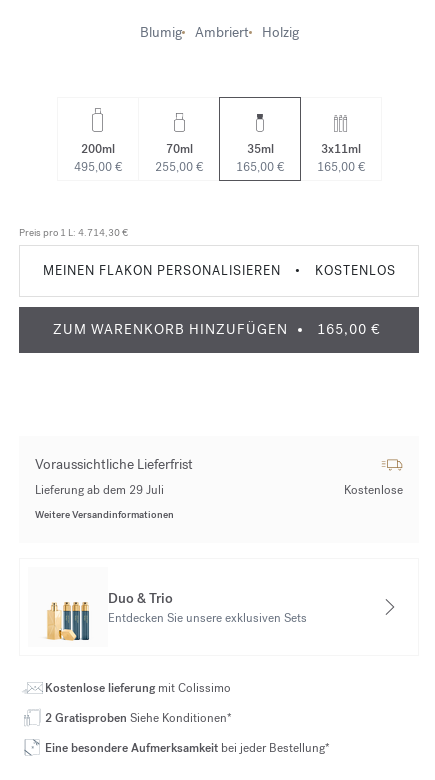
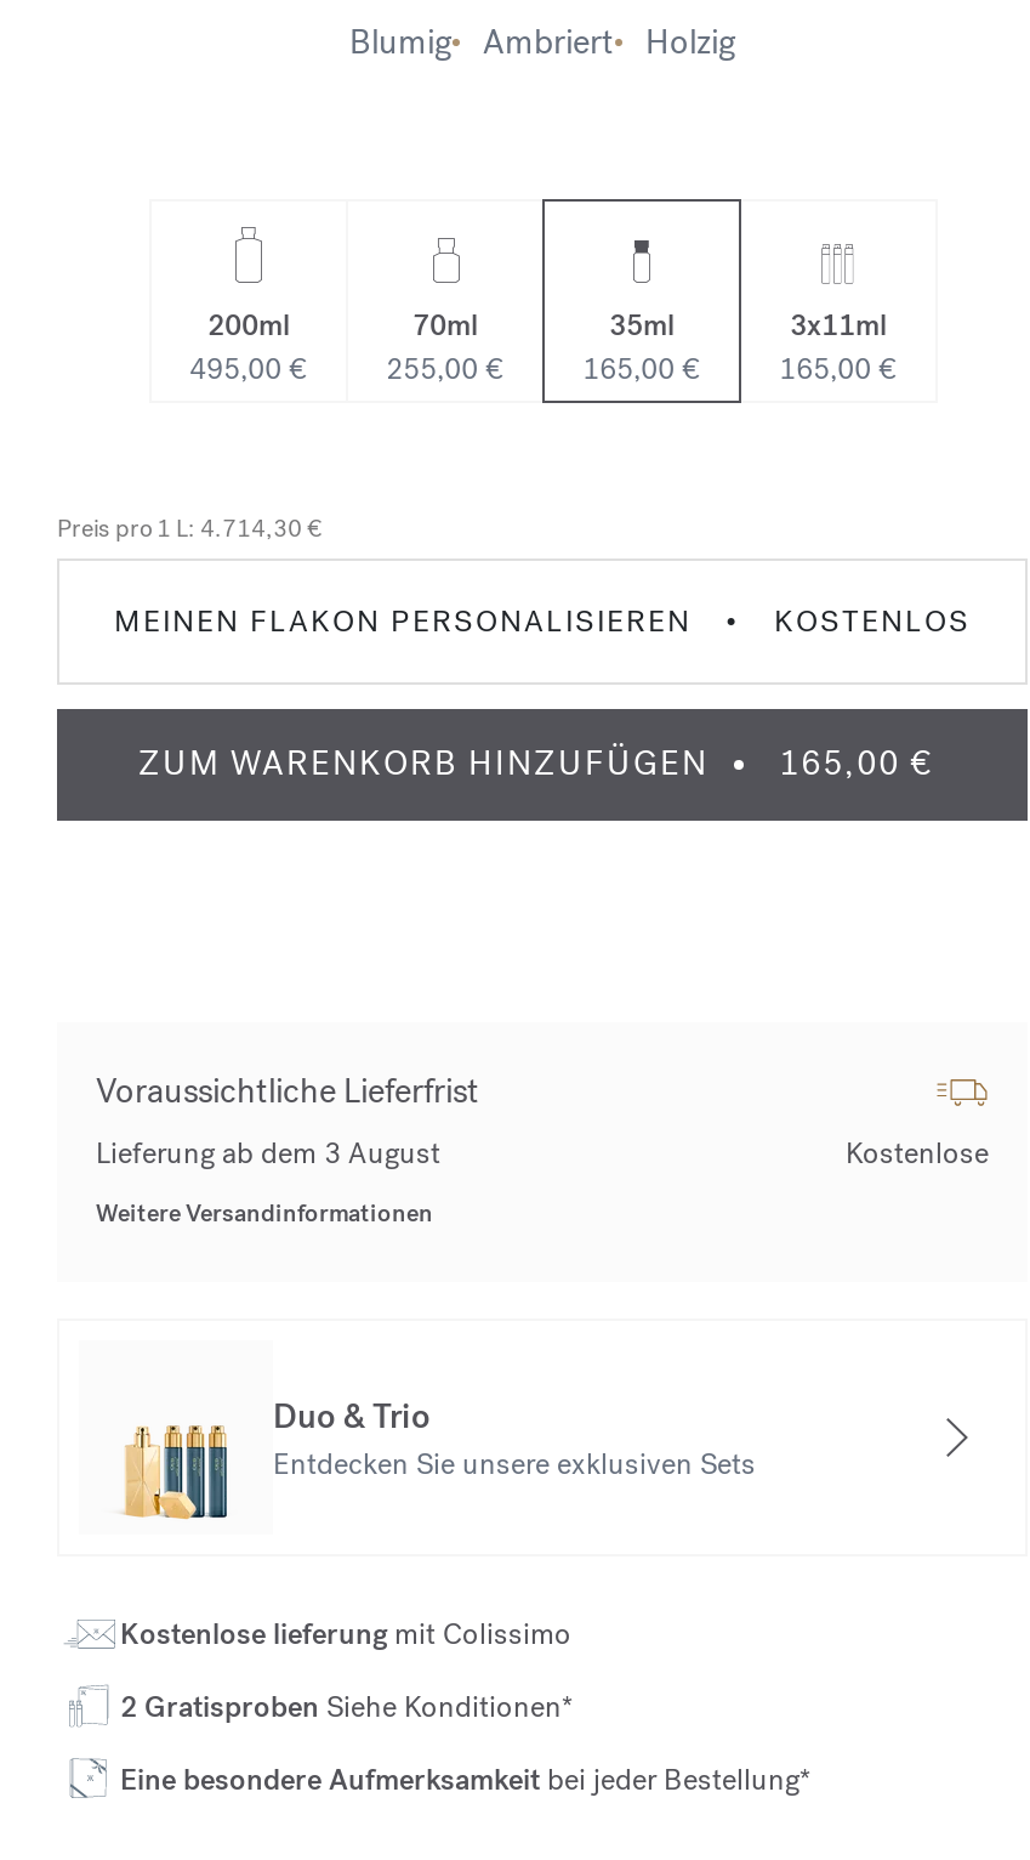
- Lieferung ab dem 29 Juli
+ Lieferung ab dem 3 August
